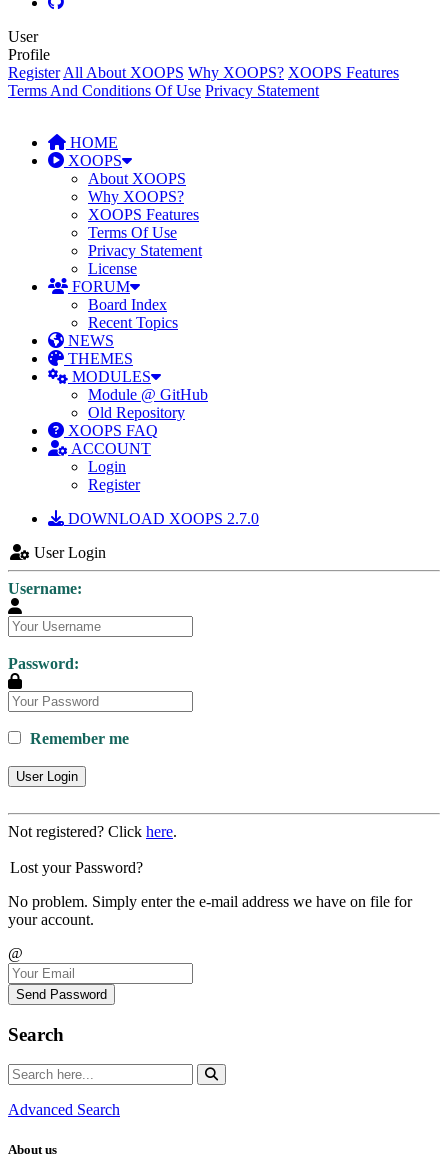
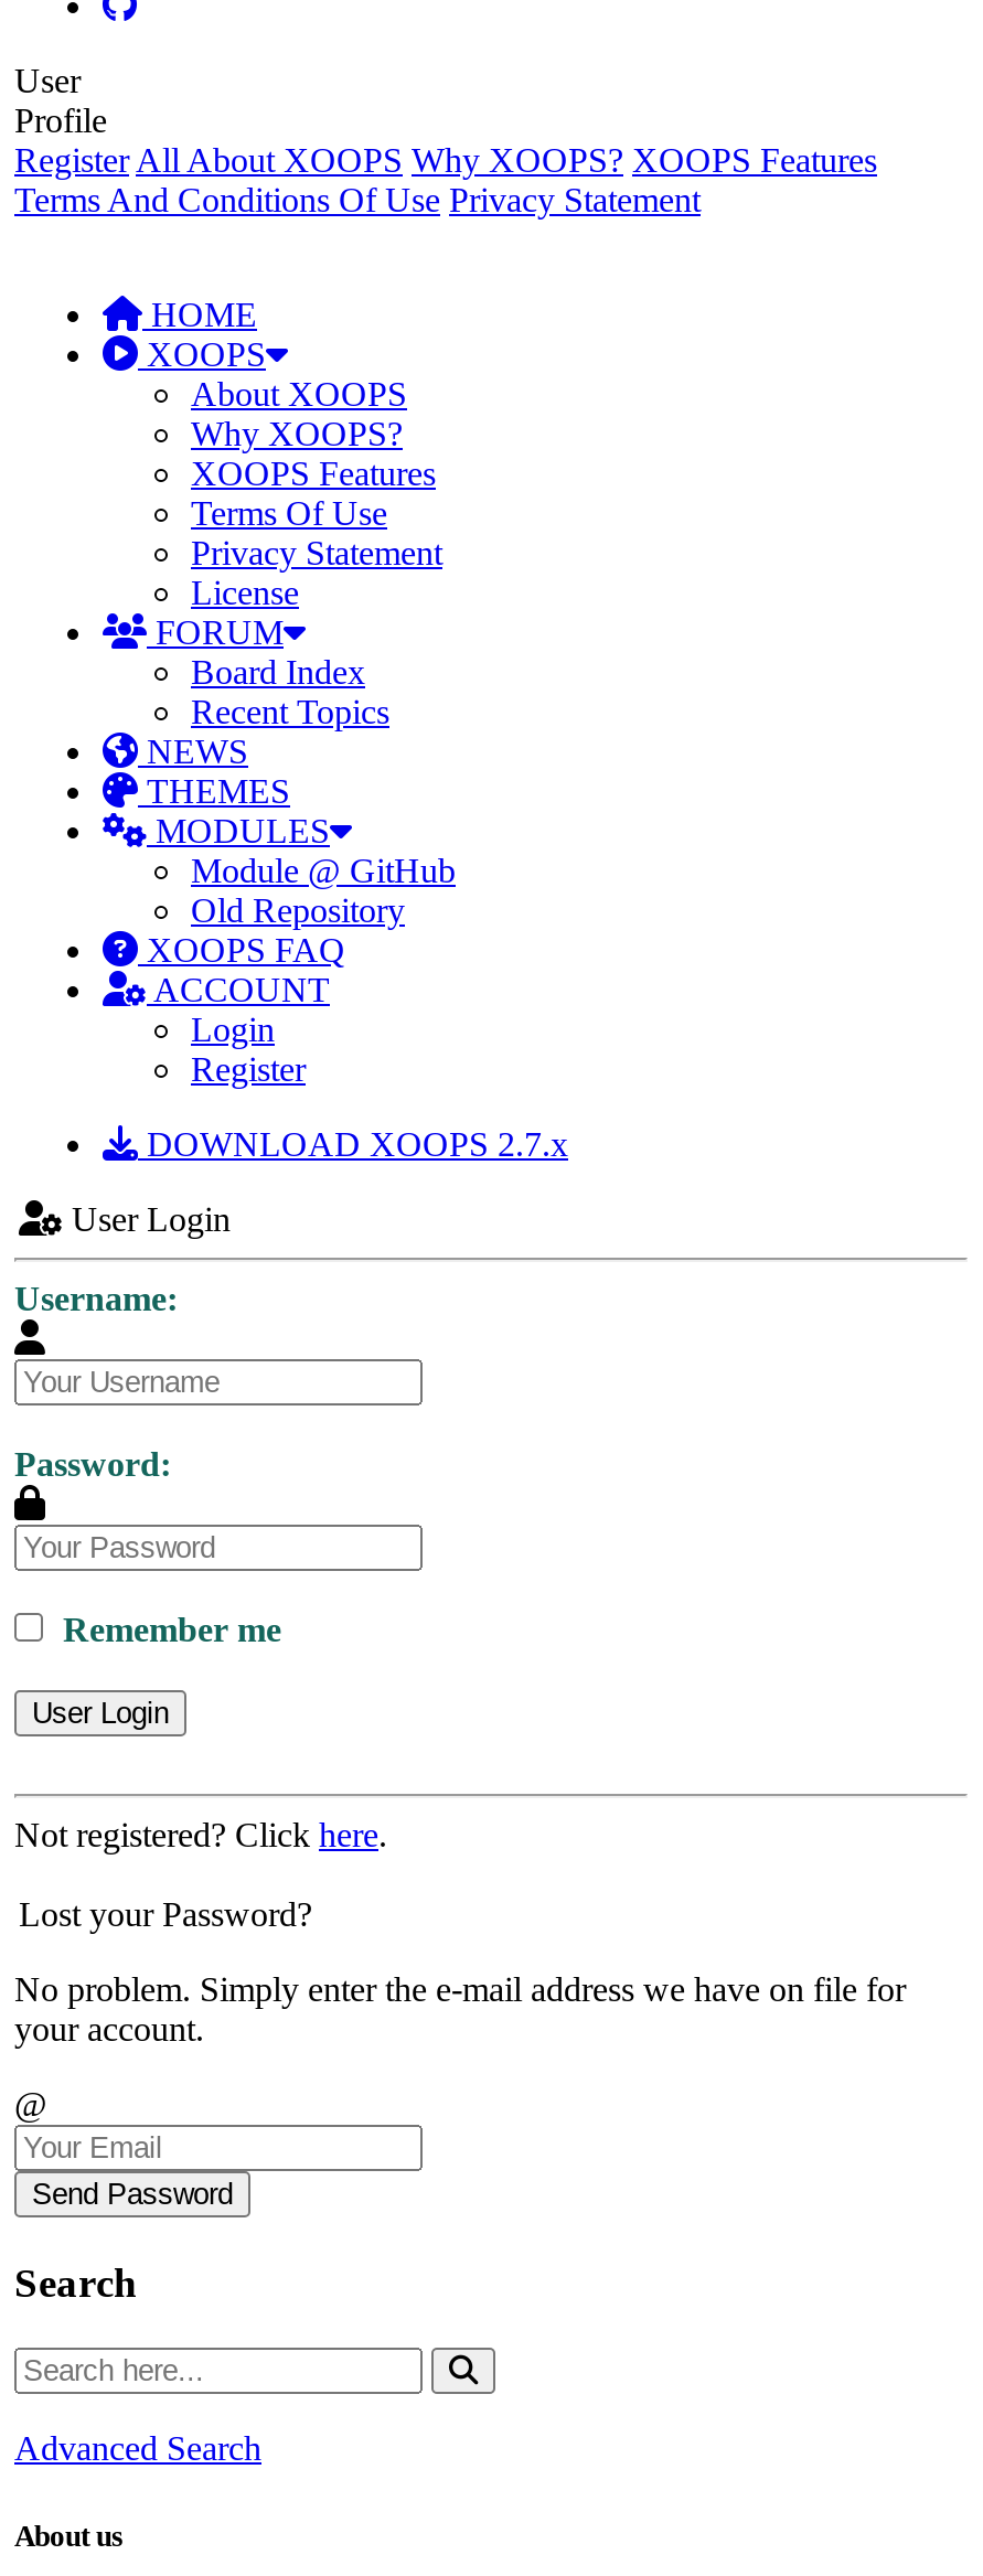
- DOWNLOAD XOOPS 2.7.0
+ DOWNLOAD XOOPS 2.7.x
